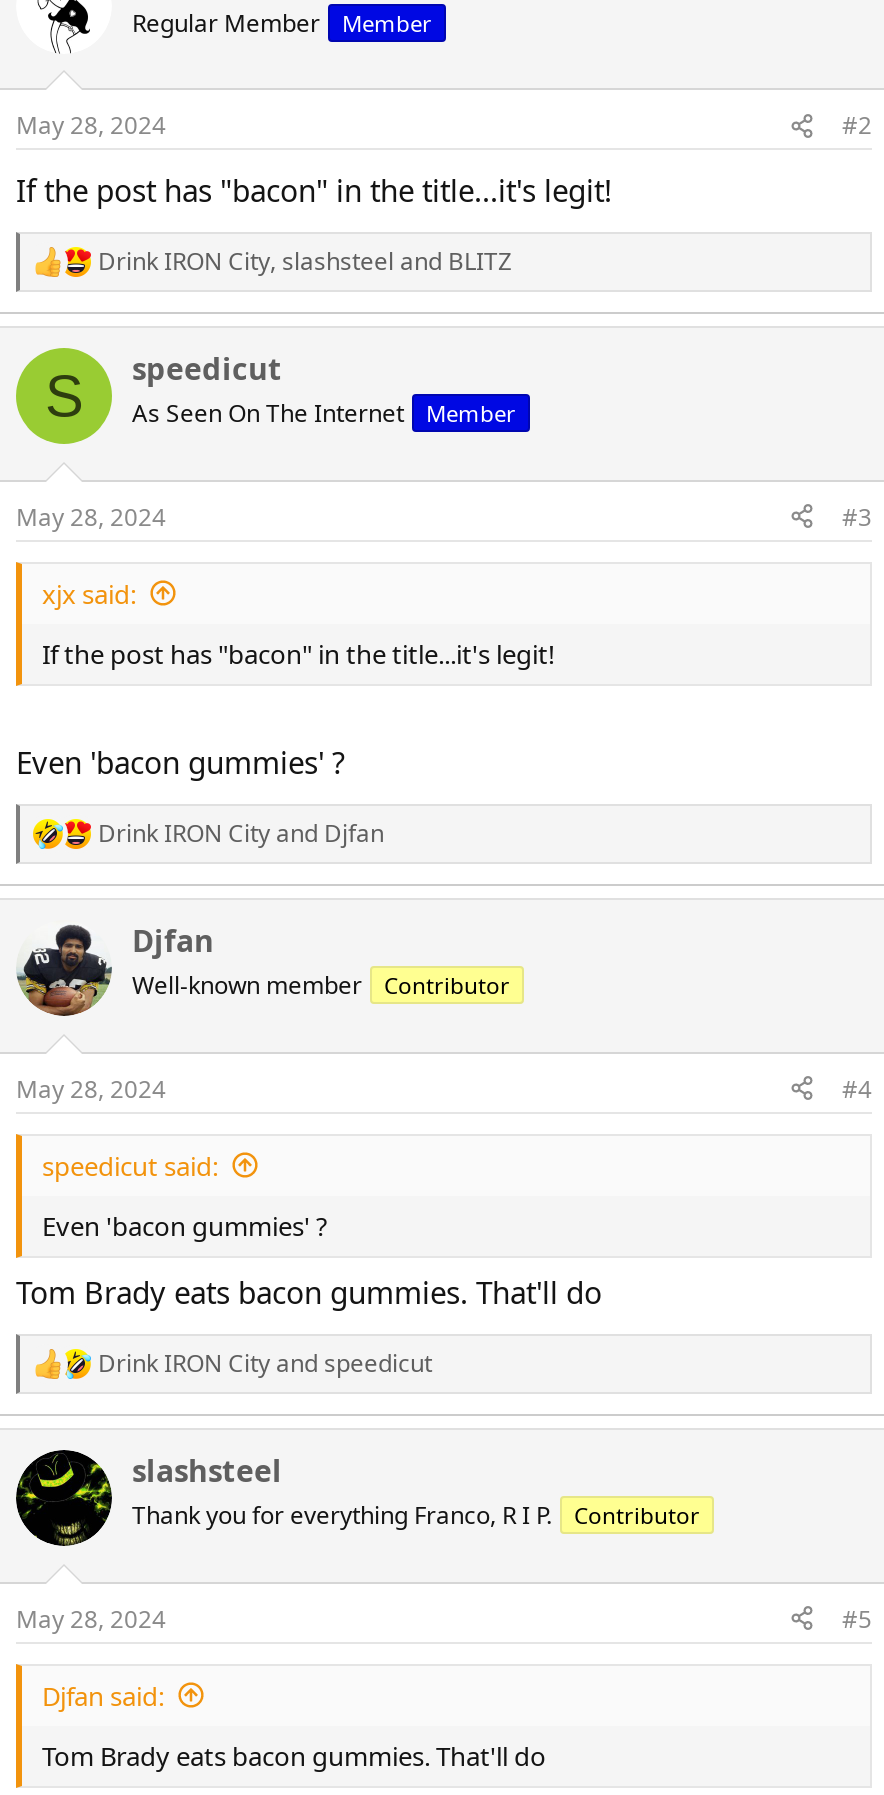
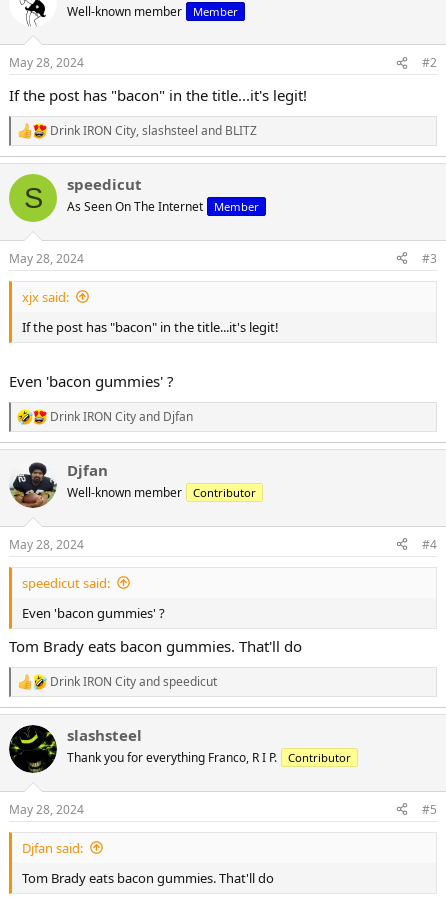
- Regular Member
+ Well-known member
